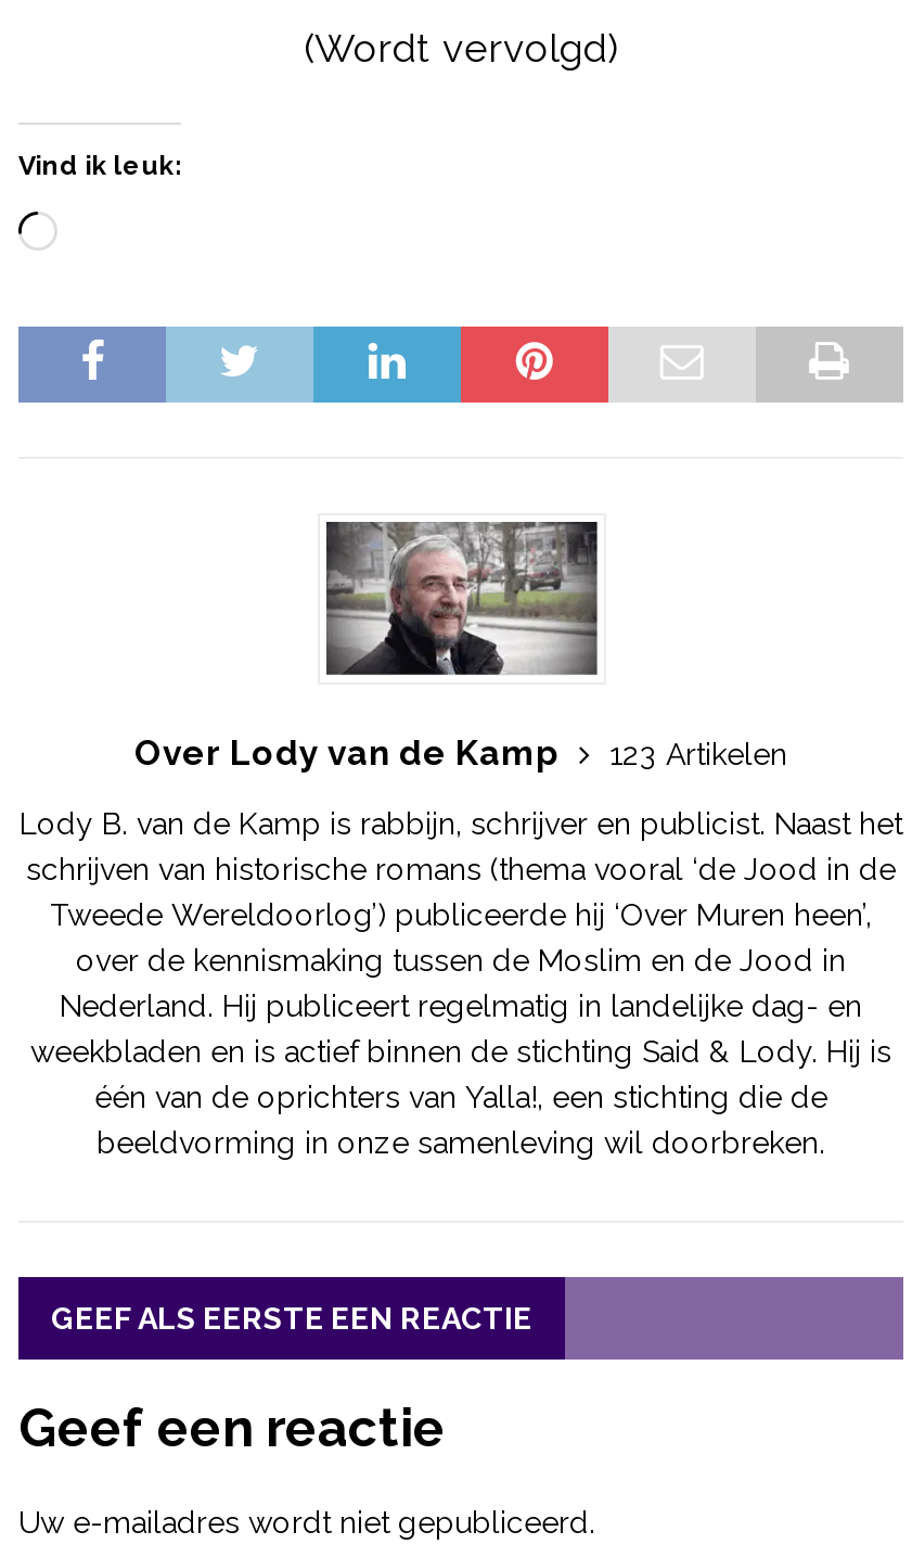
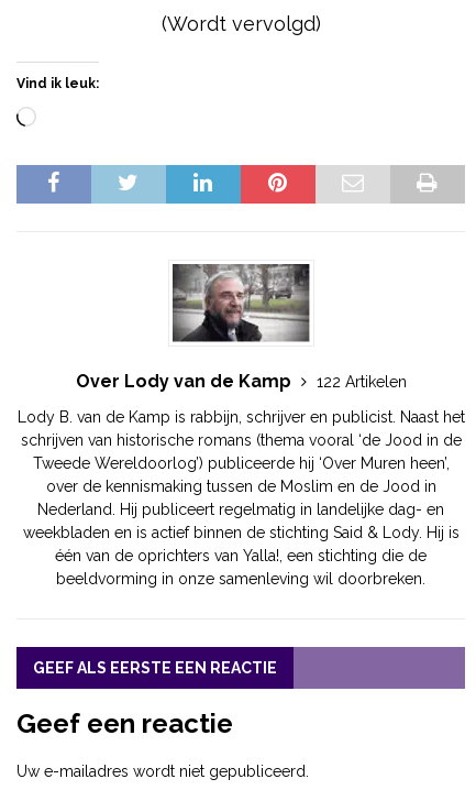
- Over Lody van de Kamp 123 Artikelen
+ Over Lody van de Kamp 122 Artikelen
